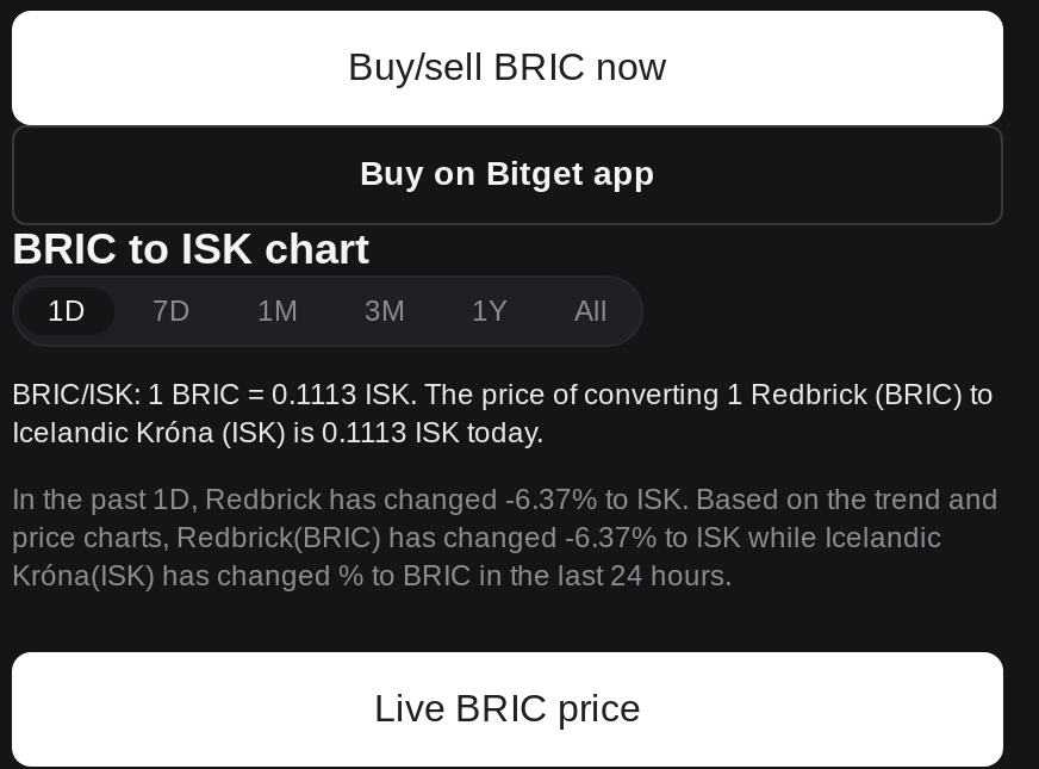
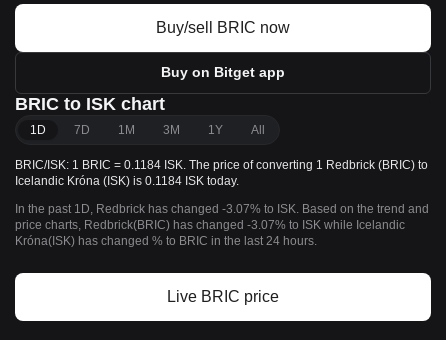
- BRIC/ISK: 1 BRIC = 0.1113 ISK. The price of converting 1 Redbrick (BRIC) to
+ BRIC/ISK: 1 BRIC = 0.1184 ISK. The price of converting 1 Redbrick (BRIC) to

- Icelandic Króna (ISK) is 0.1113 ISK today.
+ Icelandic Króna (ISK) is 0.1184 ISK today.

- In the past 1D, Redbrick has changed -6.37% to ISK. Based on the trend and
+ In the past 1D, Redbrick has changed -3.07% to ISK. Based on the trend and

- price charts, Redbrick(BRIC) has changed -6.37% to ISK while Icelandic
+ price charts, Redbrick(BRIC) has changed -3.07% to ISK while Icelandic
